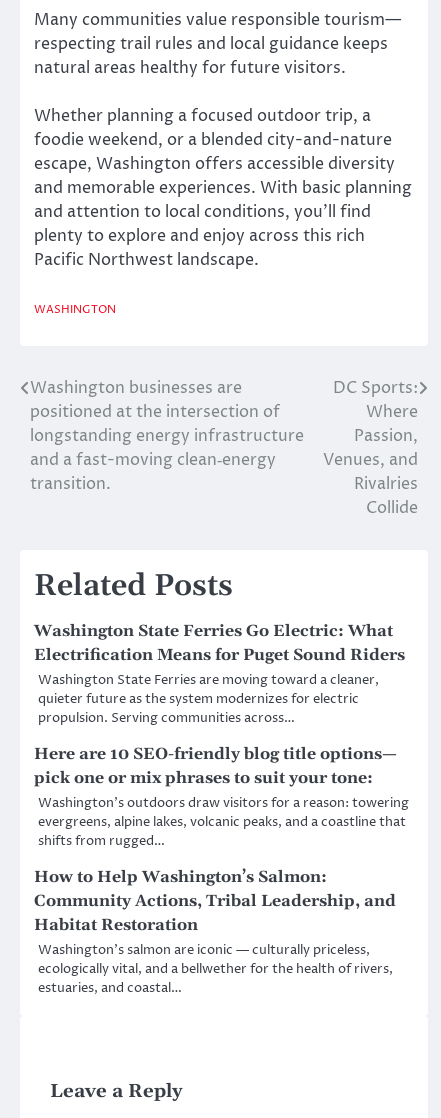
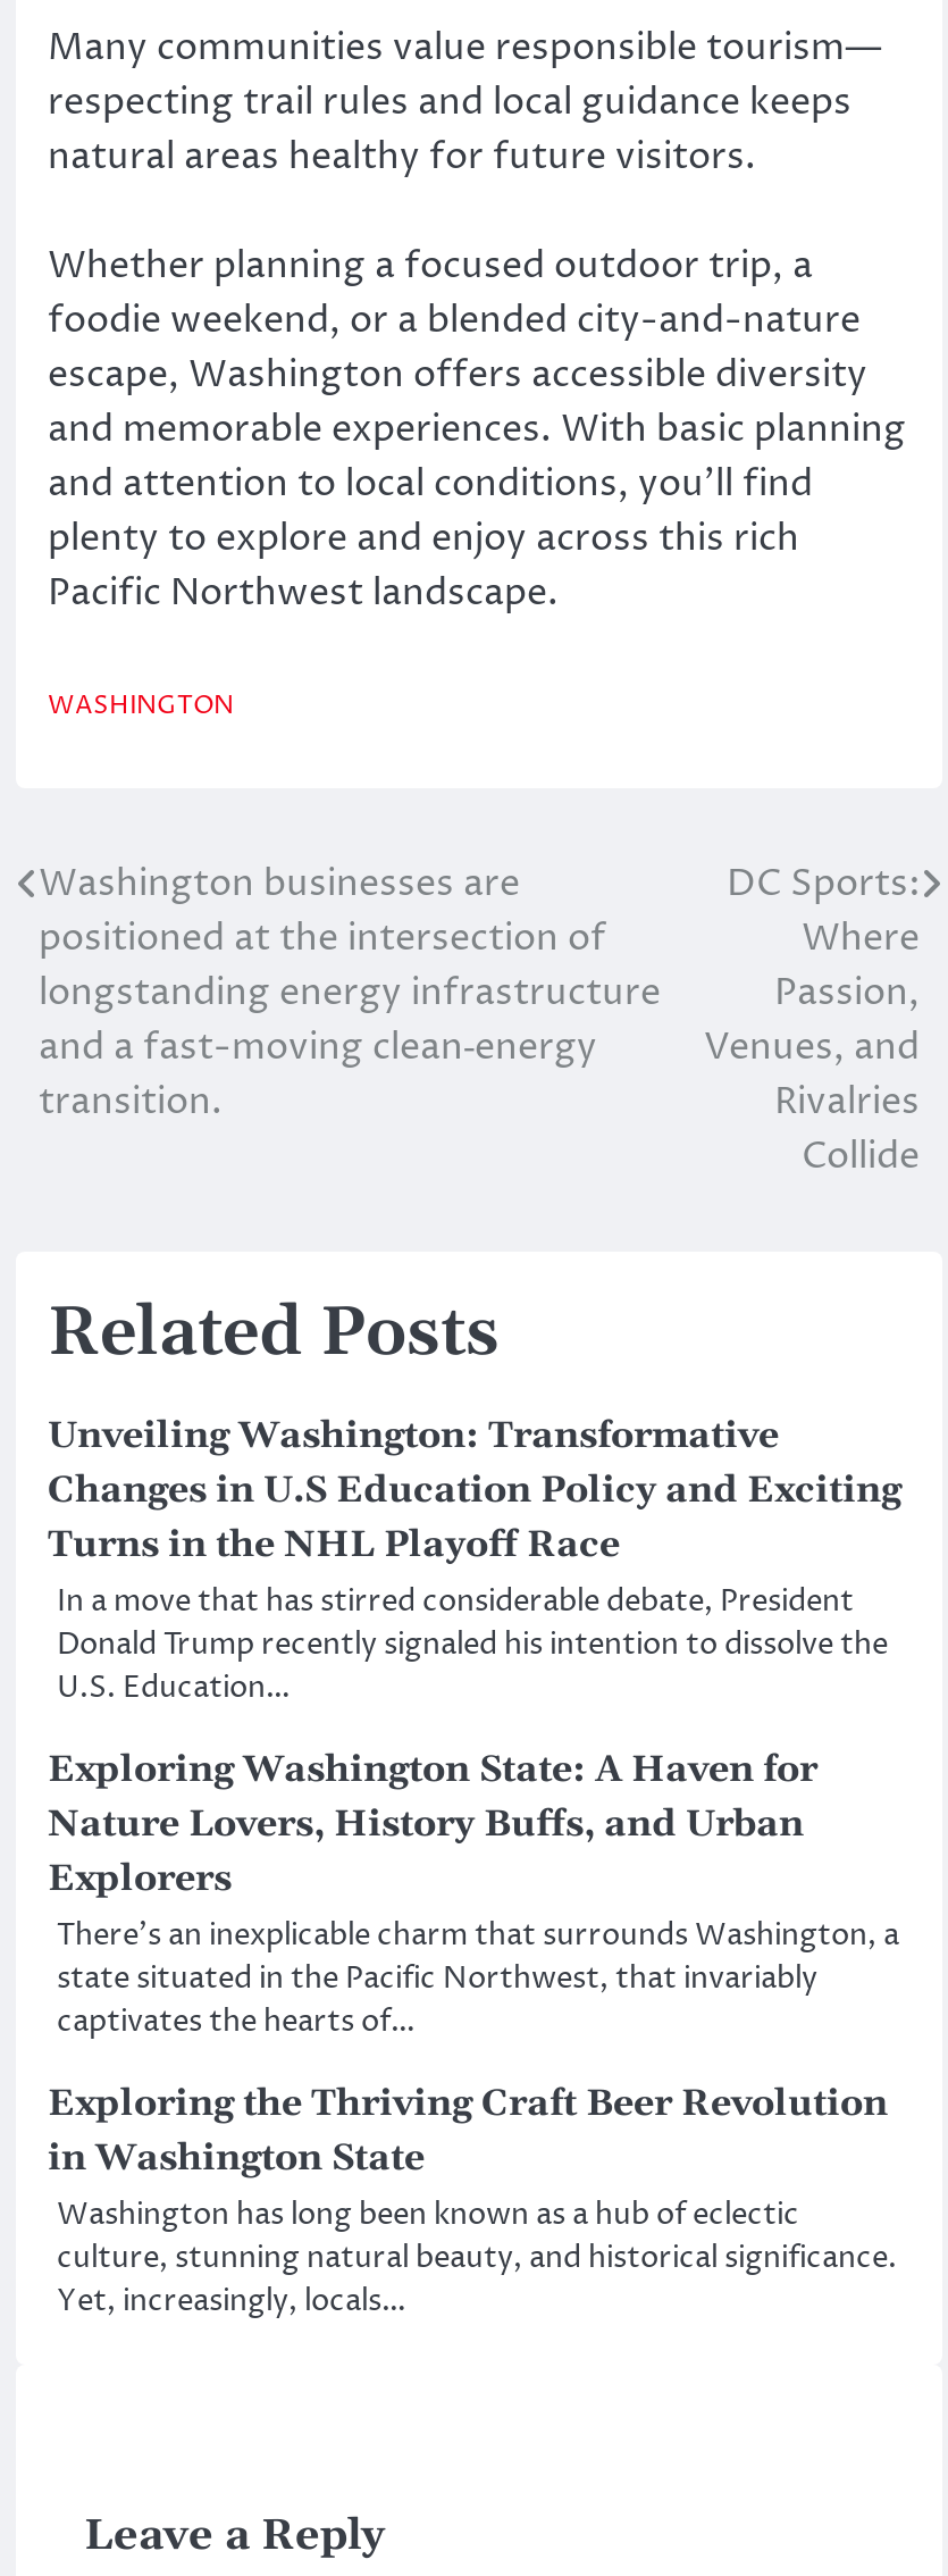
- Washington State Ferries Go Electric: What
- Electrification Means for Puget Sound Riders
- Washington State Ferries are moving toward a cleaner,
- quieter future as the system modernizes for electric
- propulsion. Serving communities across…
+ Unveiling Washington: Transformative
+ Changes in U.S Education Policy and Exciting
+ Turns in the NHL Playoff Race
+ In a move that has stirred considerable debate, President
+ Donald Trump recently signaled his intention to dissolve the
+ U.S. Education…

- Here are 10 SEO-friendly blog title options—
- pick one or mix phrases to suit your tone:
- Washington’s outdoors draw visitors for a reason: towering
- evergreens, alpine lakes, volcanic peaks, and a coastline that
- shifts from rugged…
+ Exploring Washington State: A Haven for
+ Nature Lovers, History Buffs, and Urban
+ Explorers
+ There’s an inexplicable charm that surrounds Washington, a
+ state situated in the Pacific Northwest, that invariably
+ captivates the hearts of…

- How to Help Washington’s Salmon:
- Community Actions, Tribal Leadership, and
- Habitat Restoration
- Washington’s salmon are iconic — culturally priceless,
- ecologically vital, and a bellwether for the health of rivers,
- estuaries, and coastal…
+ Exploring the Thriving Craft Beer Revolution
+ in Washington State
+ Washington has long been known as a hub of eclectic
+ culture, stunning natural beauty, and historical significance.
+ Yet, increasingly, locals…
